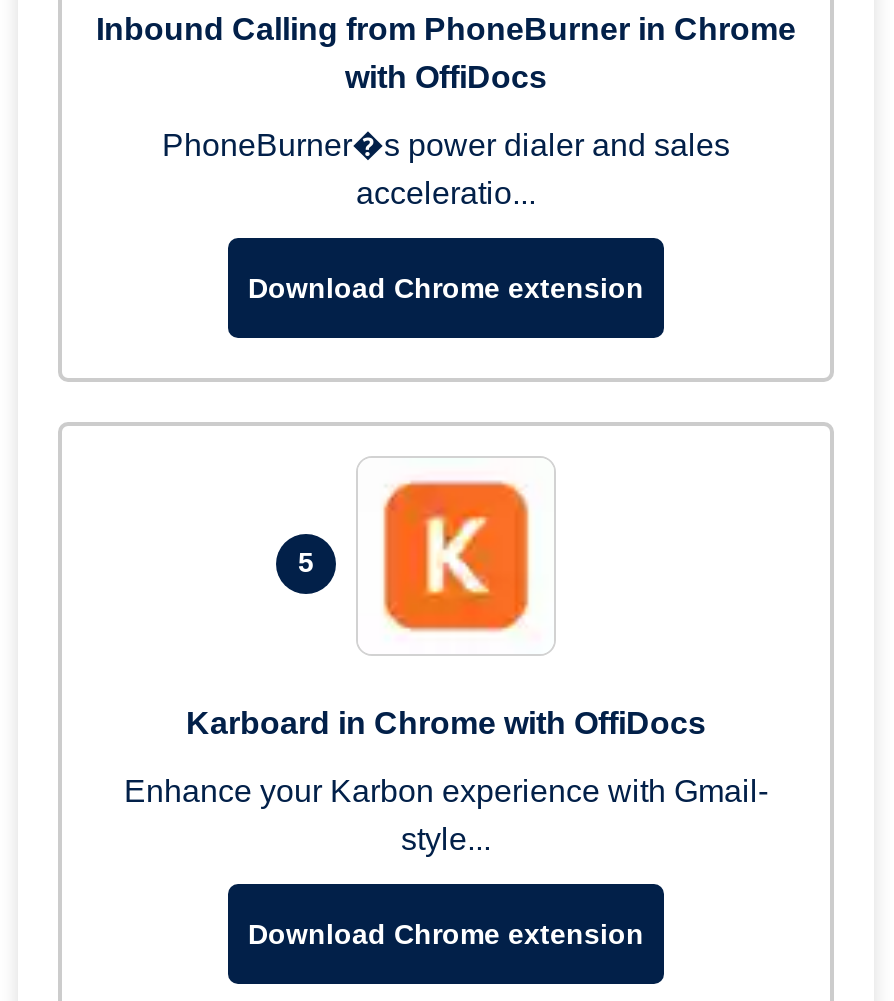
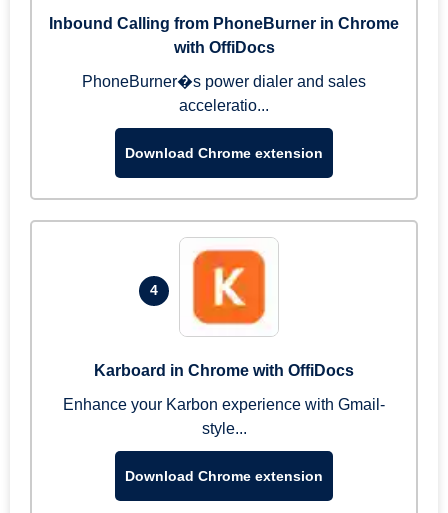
- 5
+ 4
